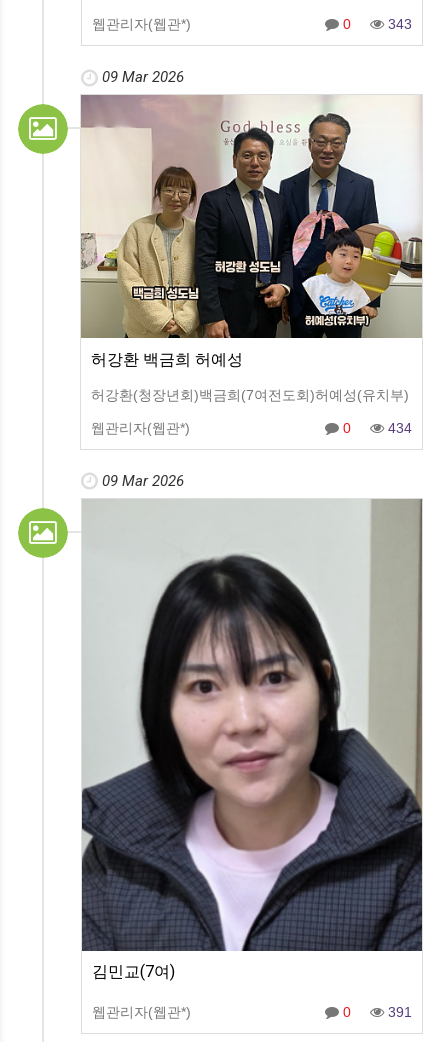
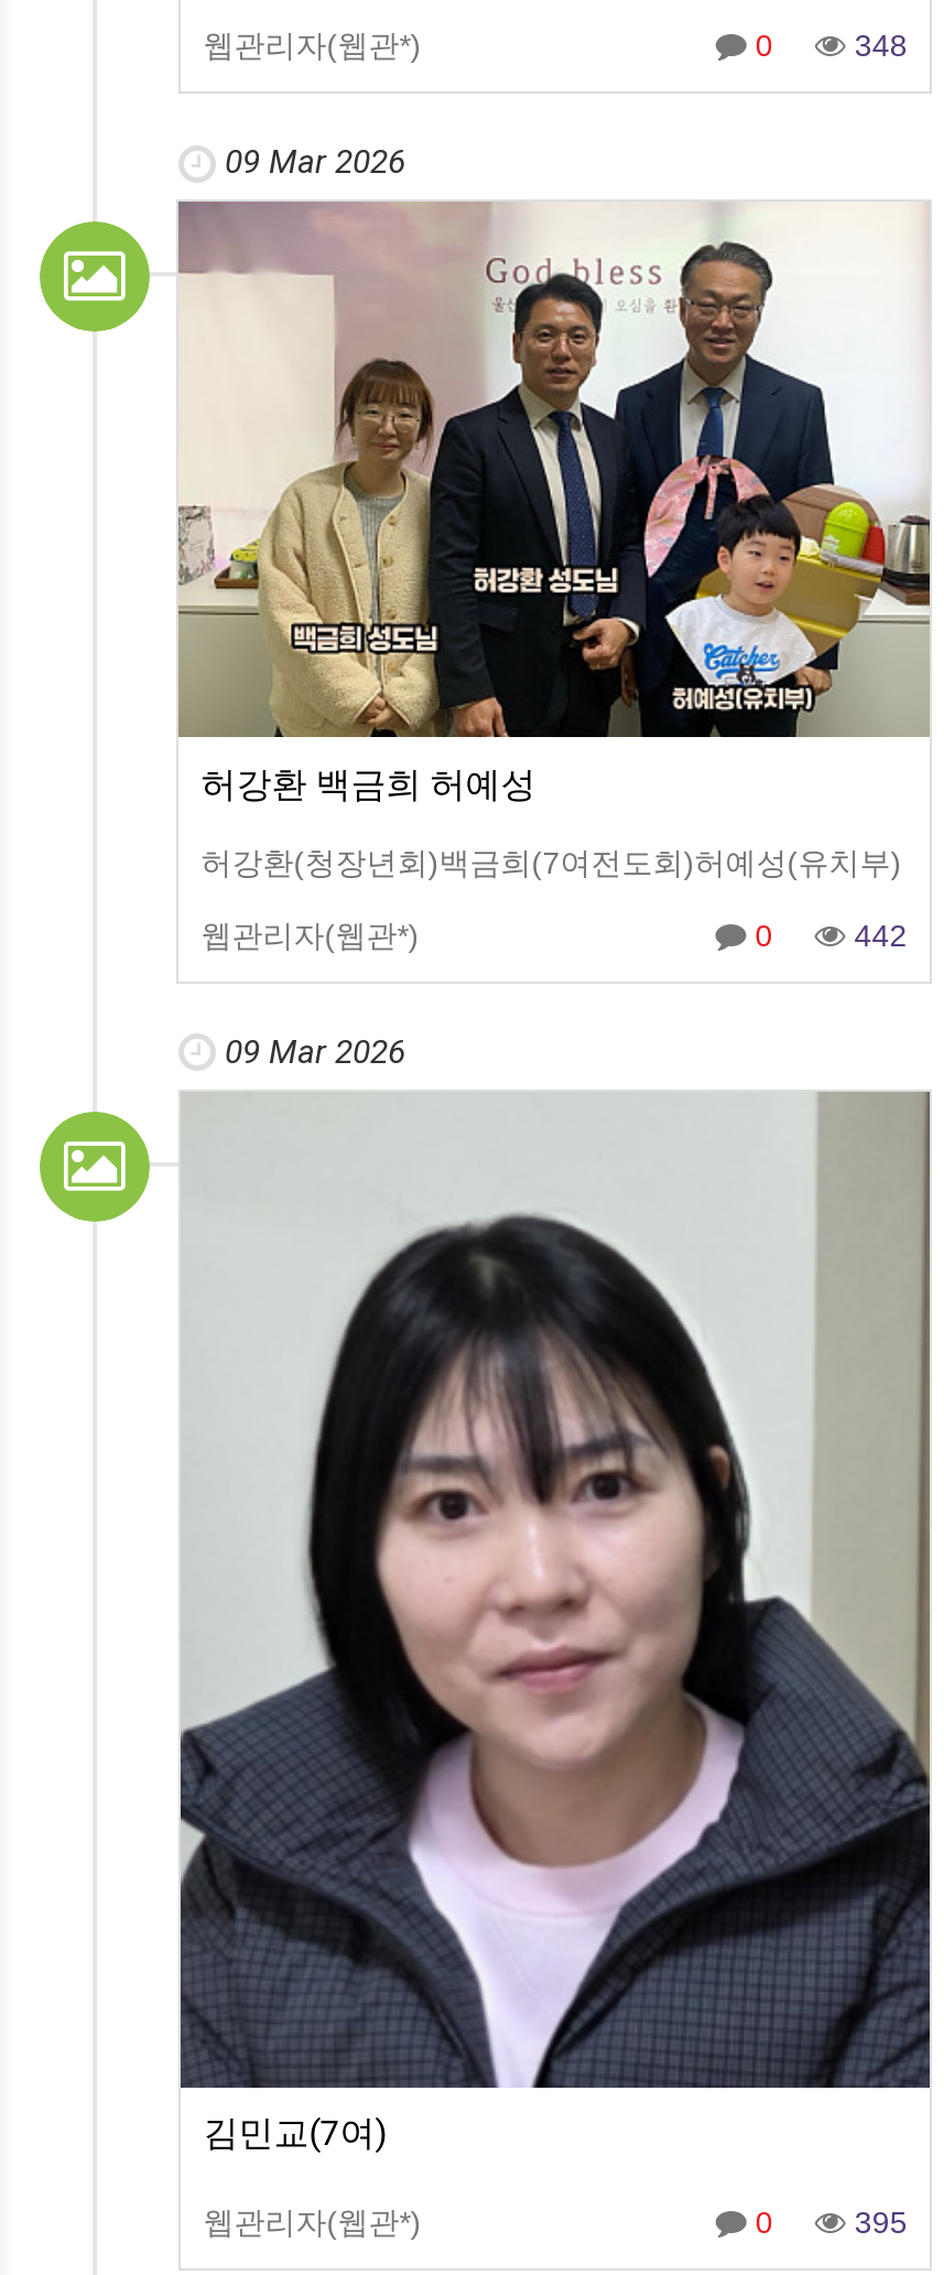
- 343
+ 348

- 434
+ 442

- 391
+ 395
